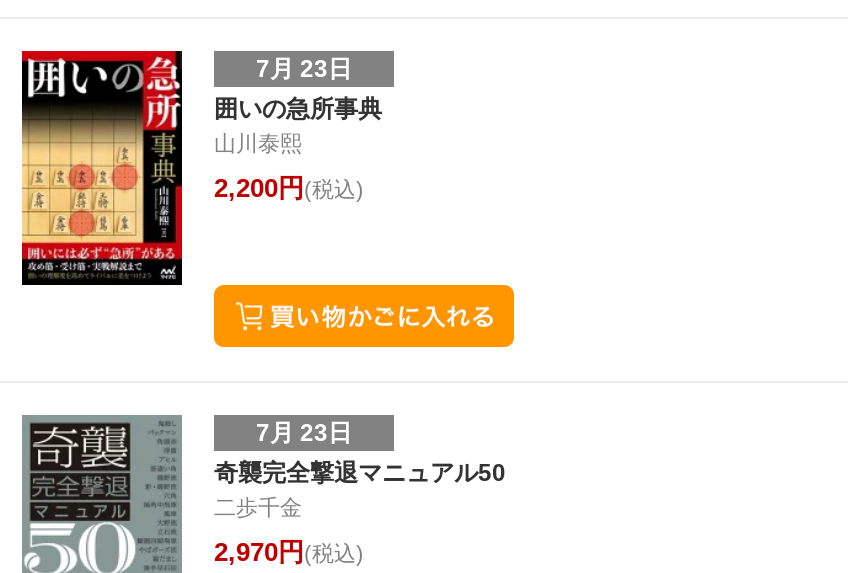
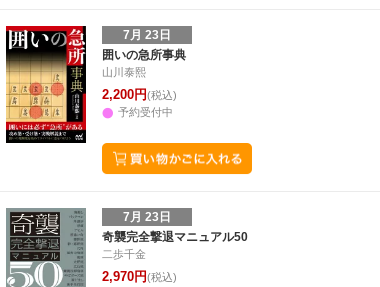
+ 予約受付中
